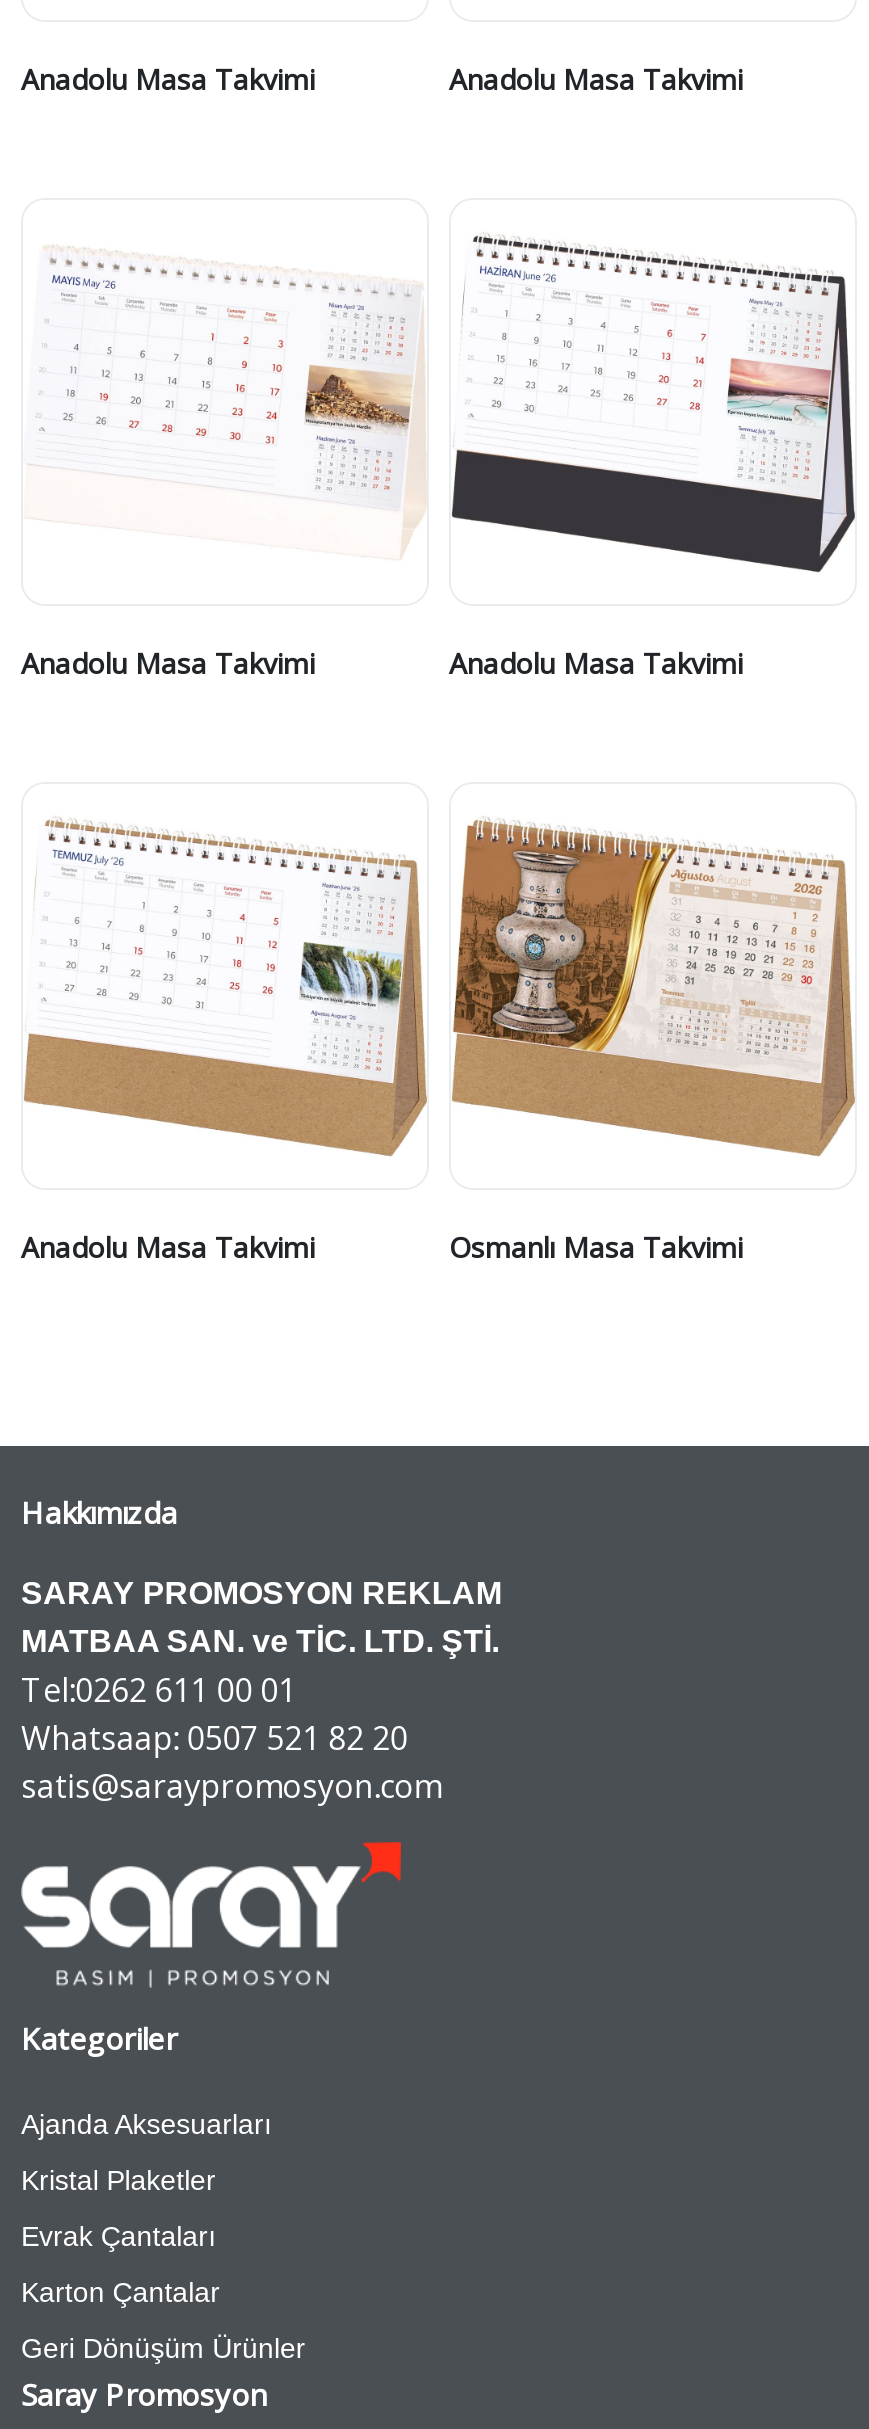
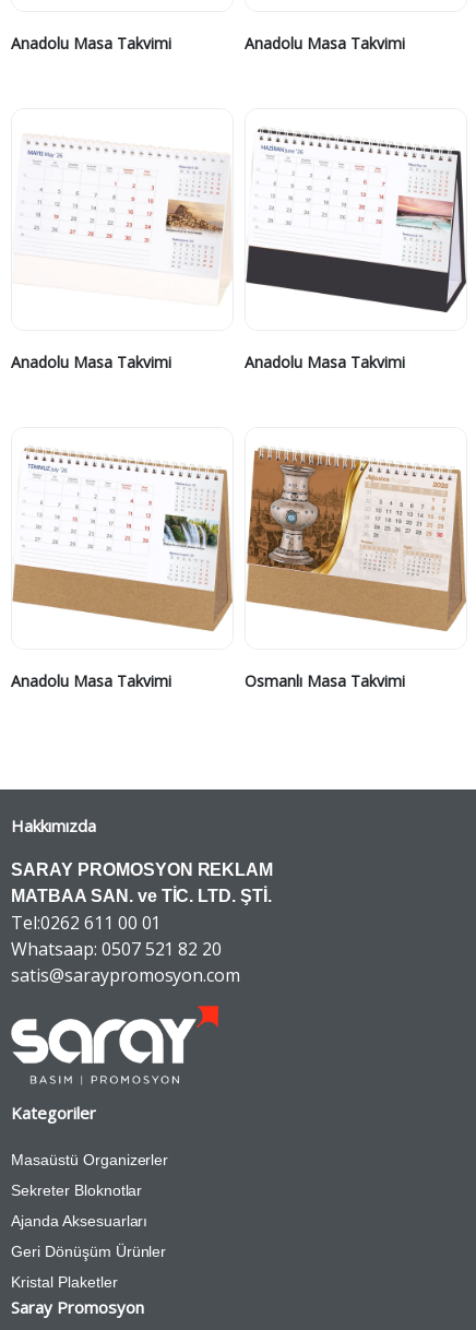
+ Masaüstü Organizerler
+ Sekreter Bloknotlar

moved down: Ajanda Aksesuarları

moved down: Kristal Plaketler

- Evrak Çantaları
- Karton Çantalar

moved up: Geri Dönüşüm Ürünler
